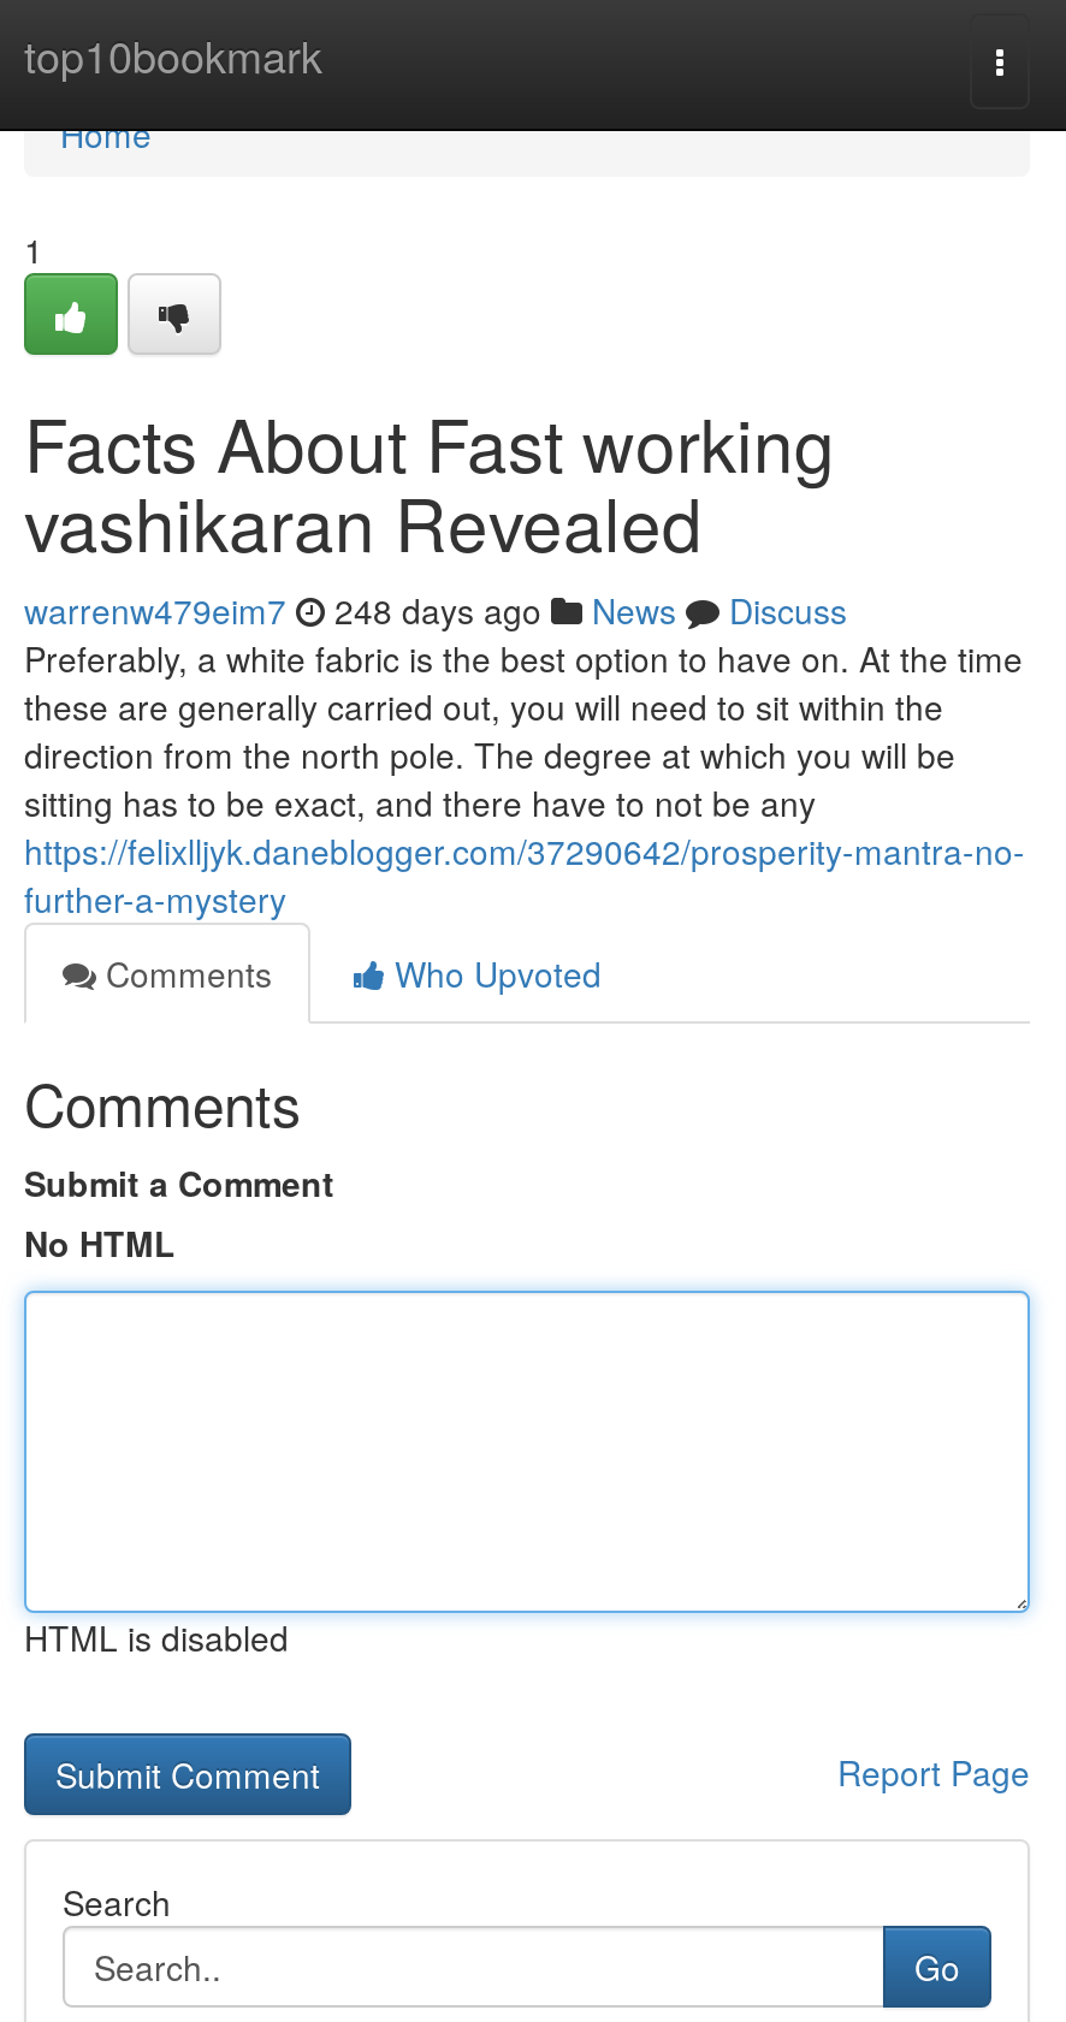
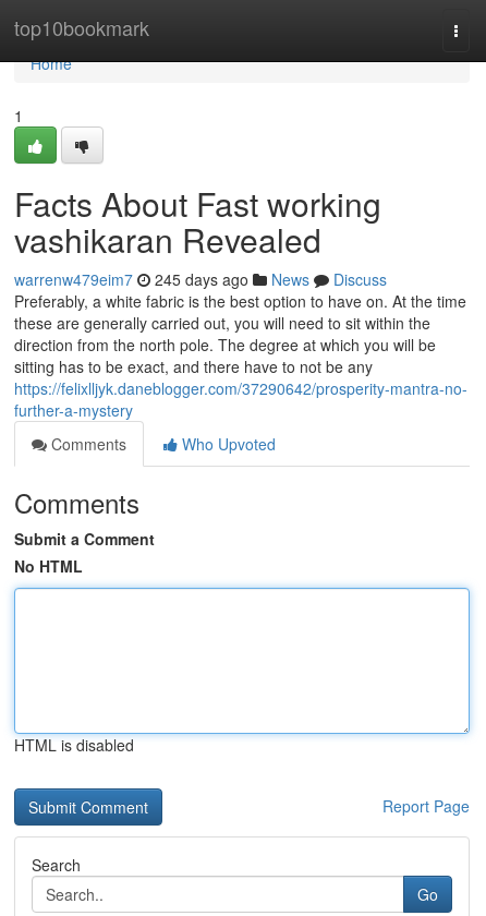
- warrenw479eim7 248 days ago News Discuss
+ warrenw479eim7 245 days ago News Discuss
